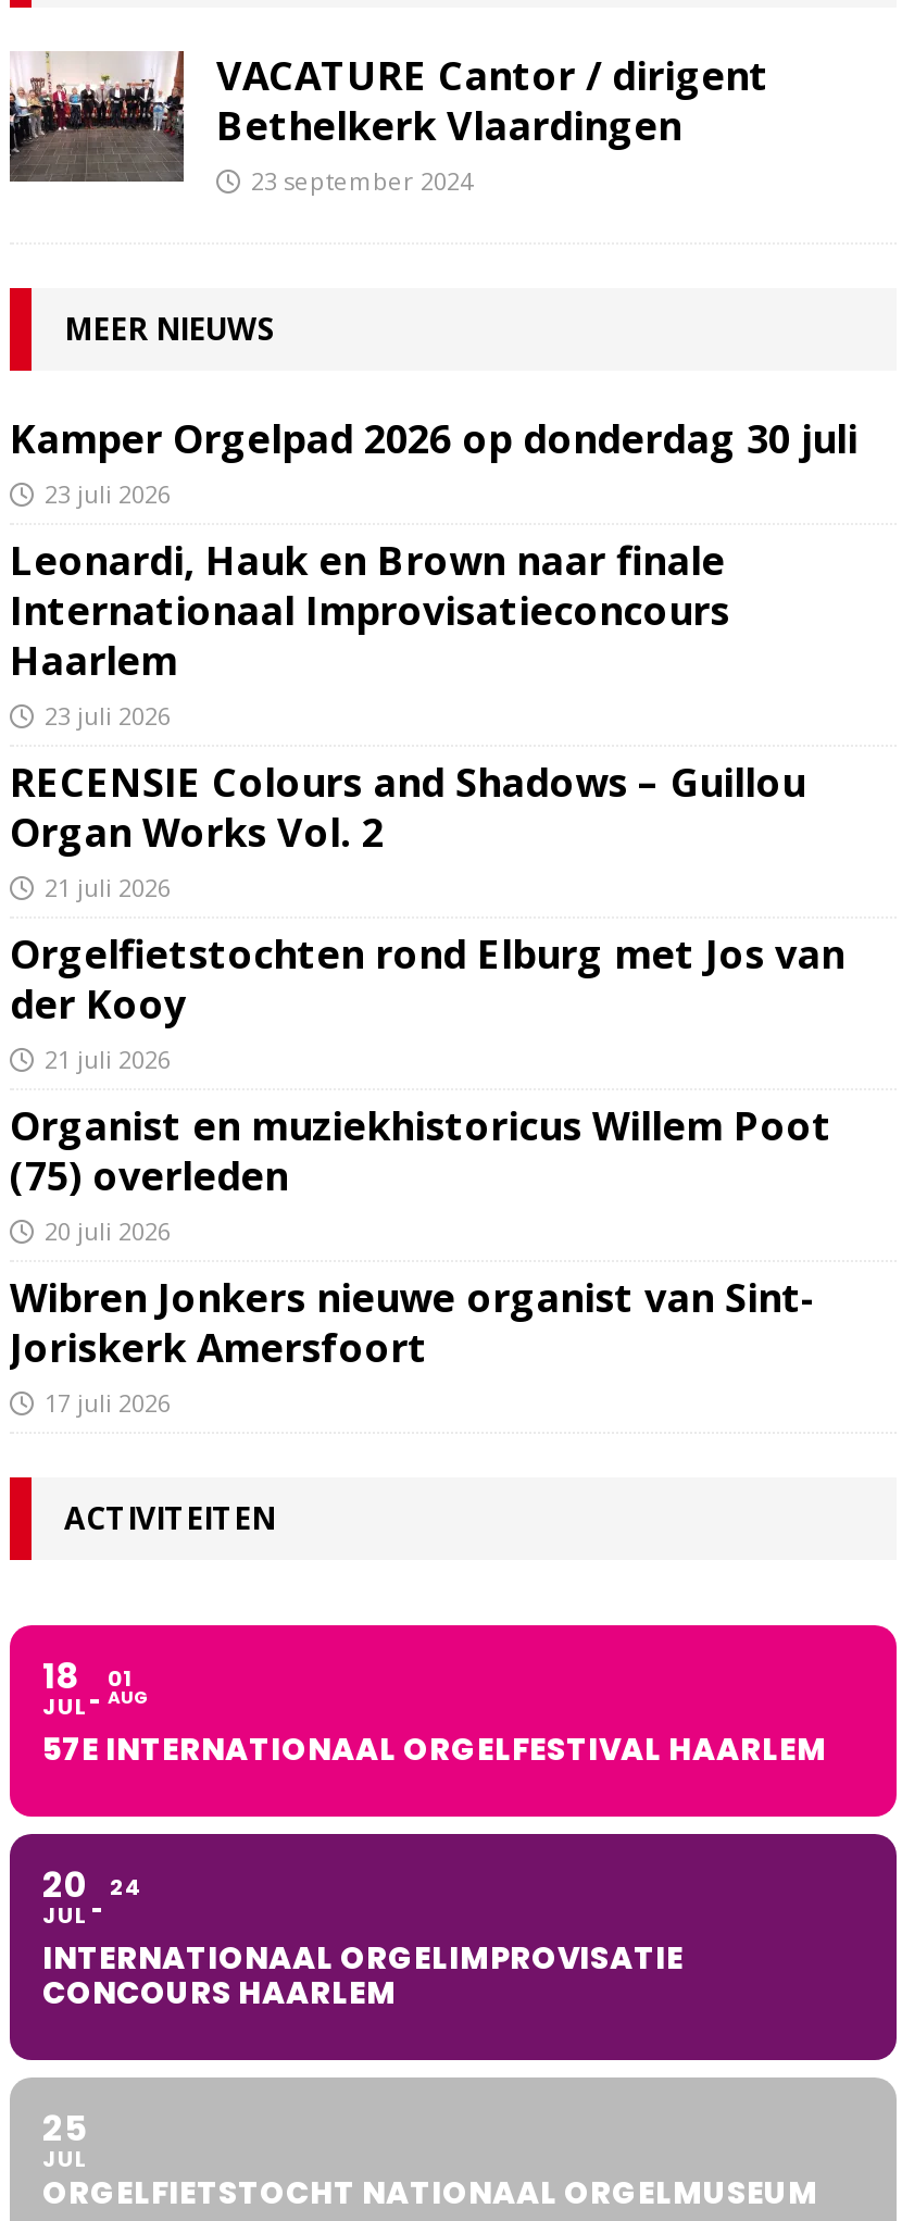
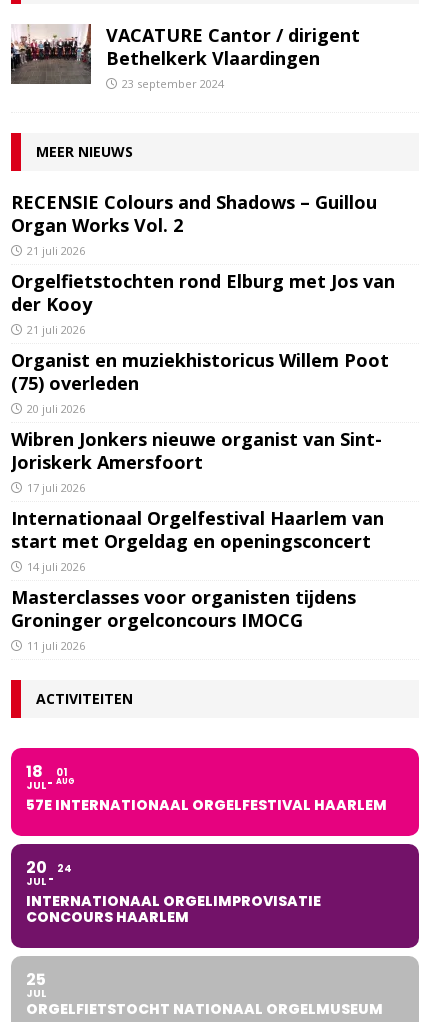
- Kamper Orgelpad 2026 op donderdag 30 juli
- 23 juli 2026
- Leonardi, Hauk en Brown naar finale
- Internationaal Improvisatieconcours
- Haarlem
- 23 juli 2026

moved up: RECENSIE Colours and Shadows – Guillou | Organ Works Vol. 2 | 21 juli 2026 | ... | Joriskerk Amersfoort | 17 juli 2026

+ Internationaal Orgelfestival Haarlem van
+ start met Orgeldag en openingsconcert
+ 14 juli 2026
+ Masterclasses voor organisten tijdens
+ Groninger orgelconcours IMOCG
+ 11 juli 2026
